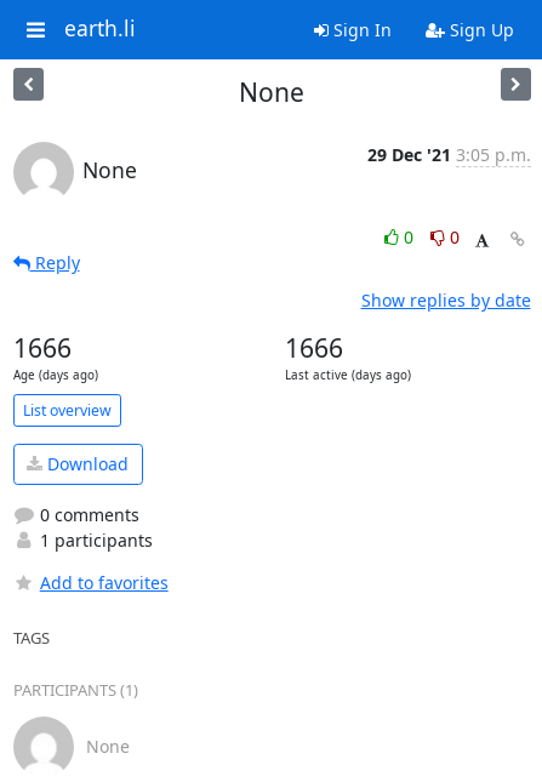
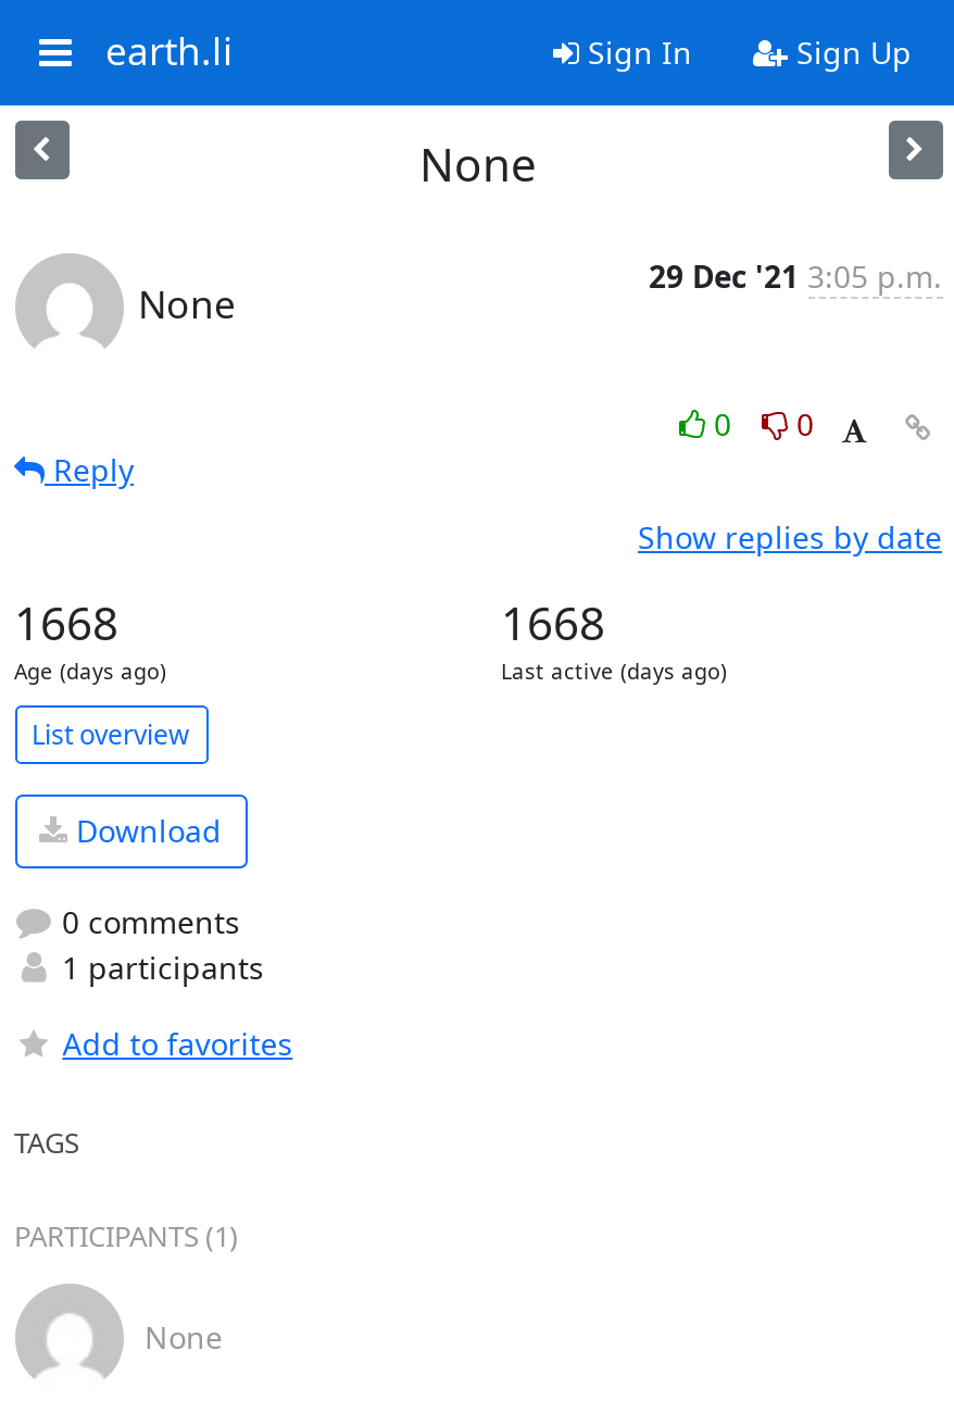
- 1666
+ 1668

- 1666
+ 1668
